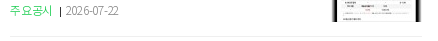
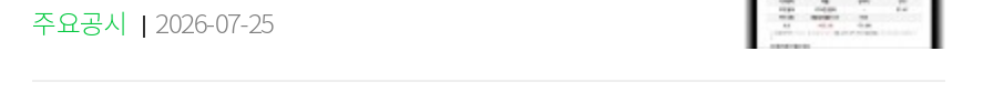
- 주요공시 2026-07-22
+ 주요공시 2026-07-25
